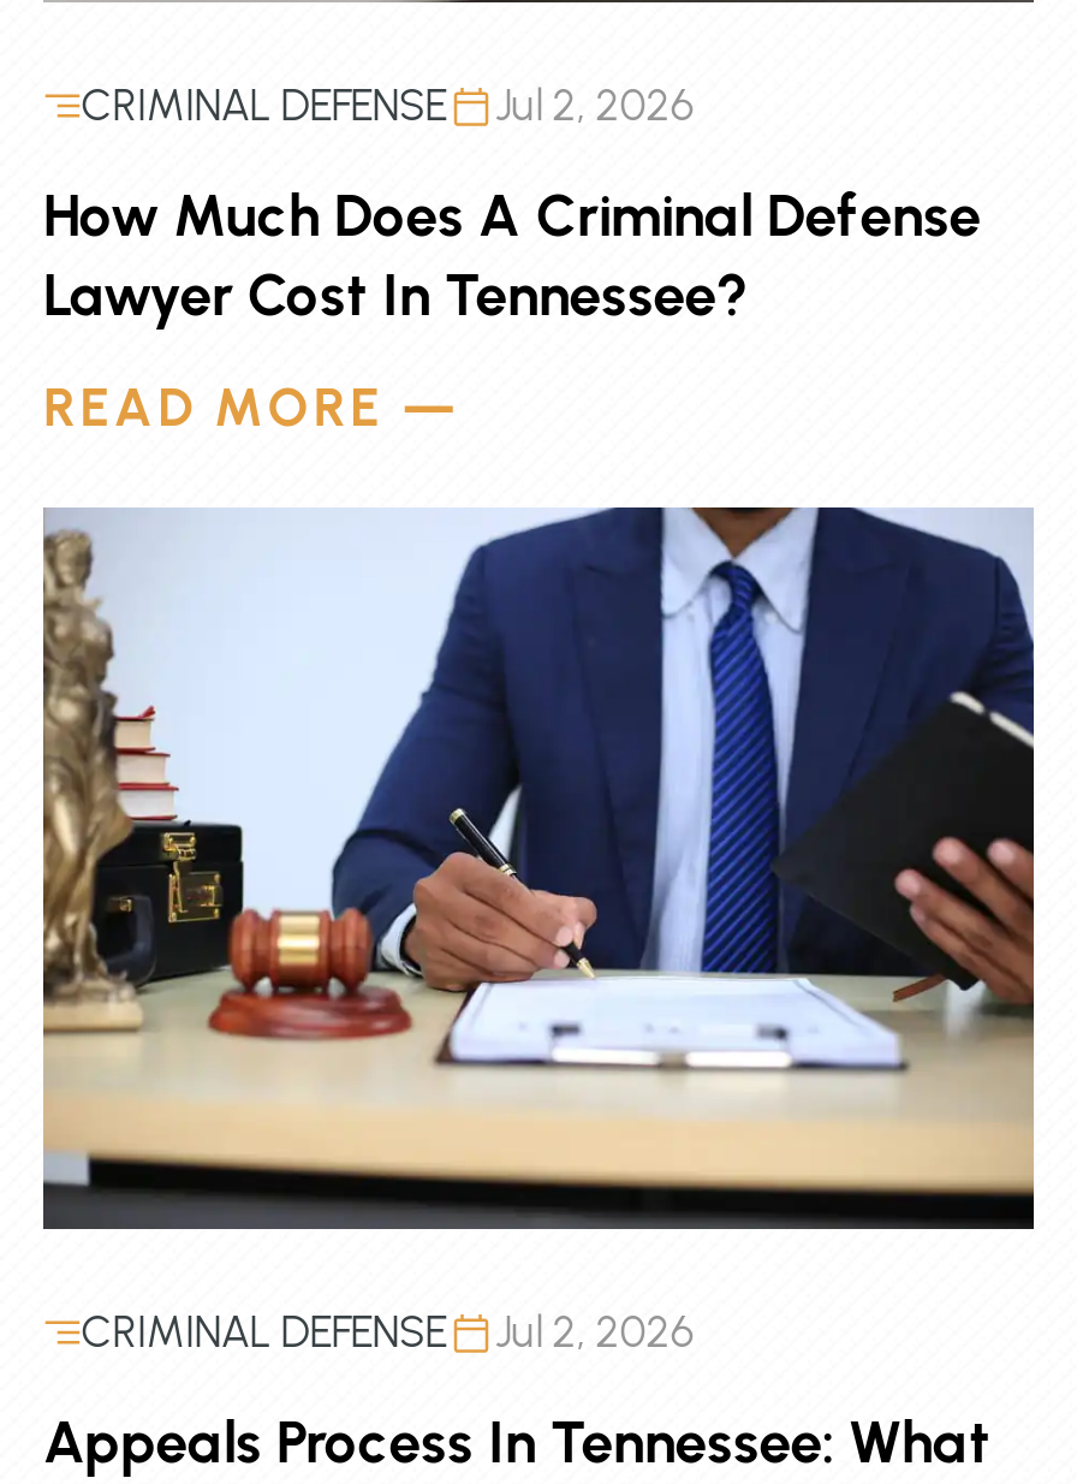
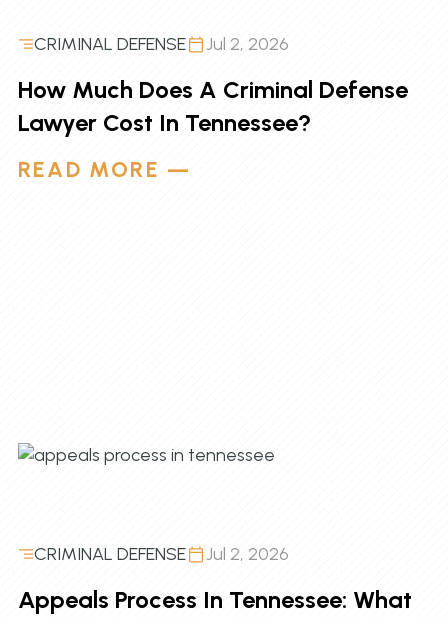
- [image]
